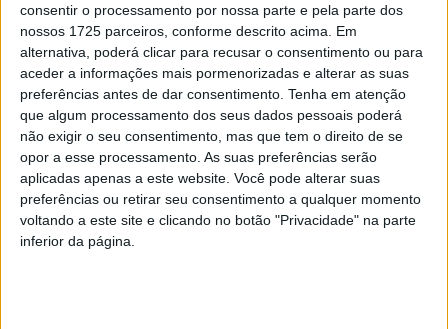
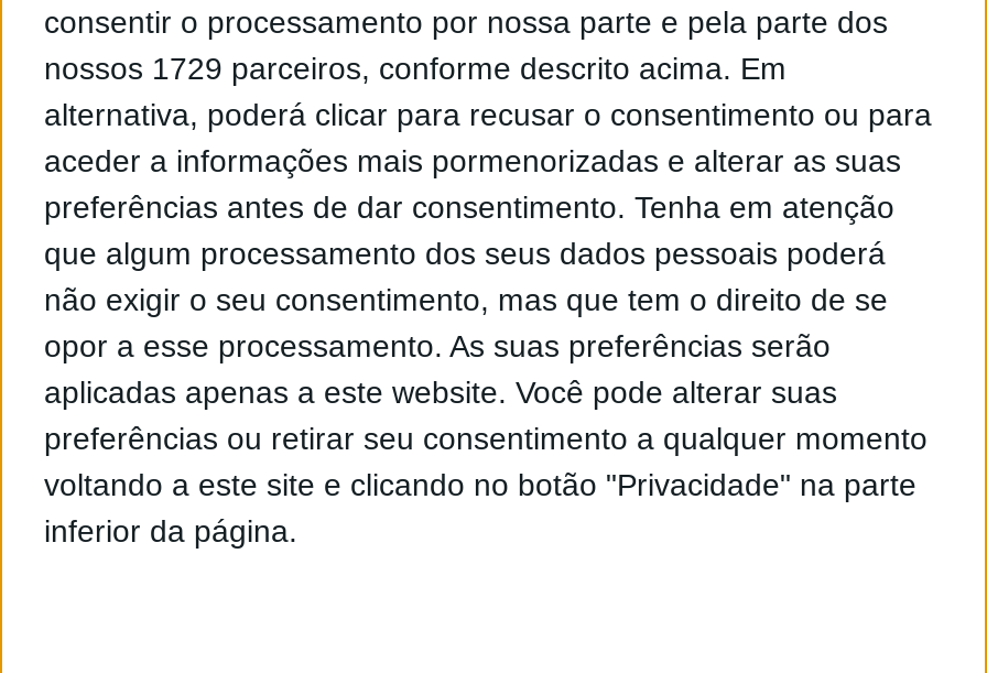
- nossos 1725 parceiros, conforme descrito acima. Em
+ nossos 1729 parceiros, conforme descrito acima. Em
